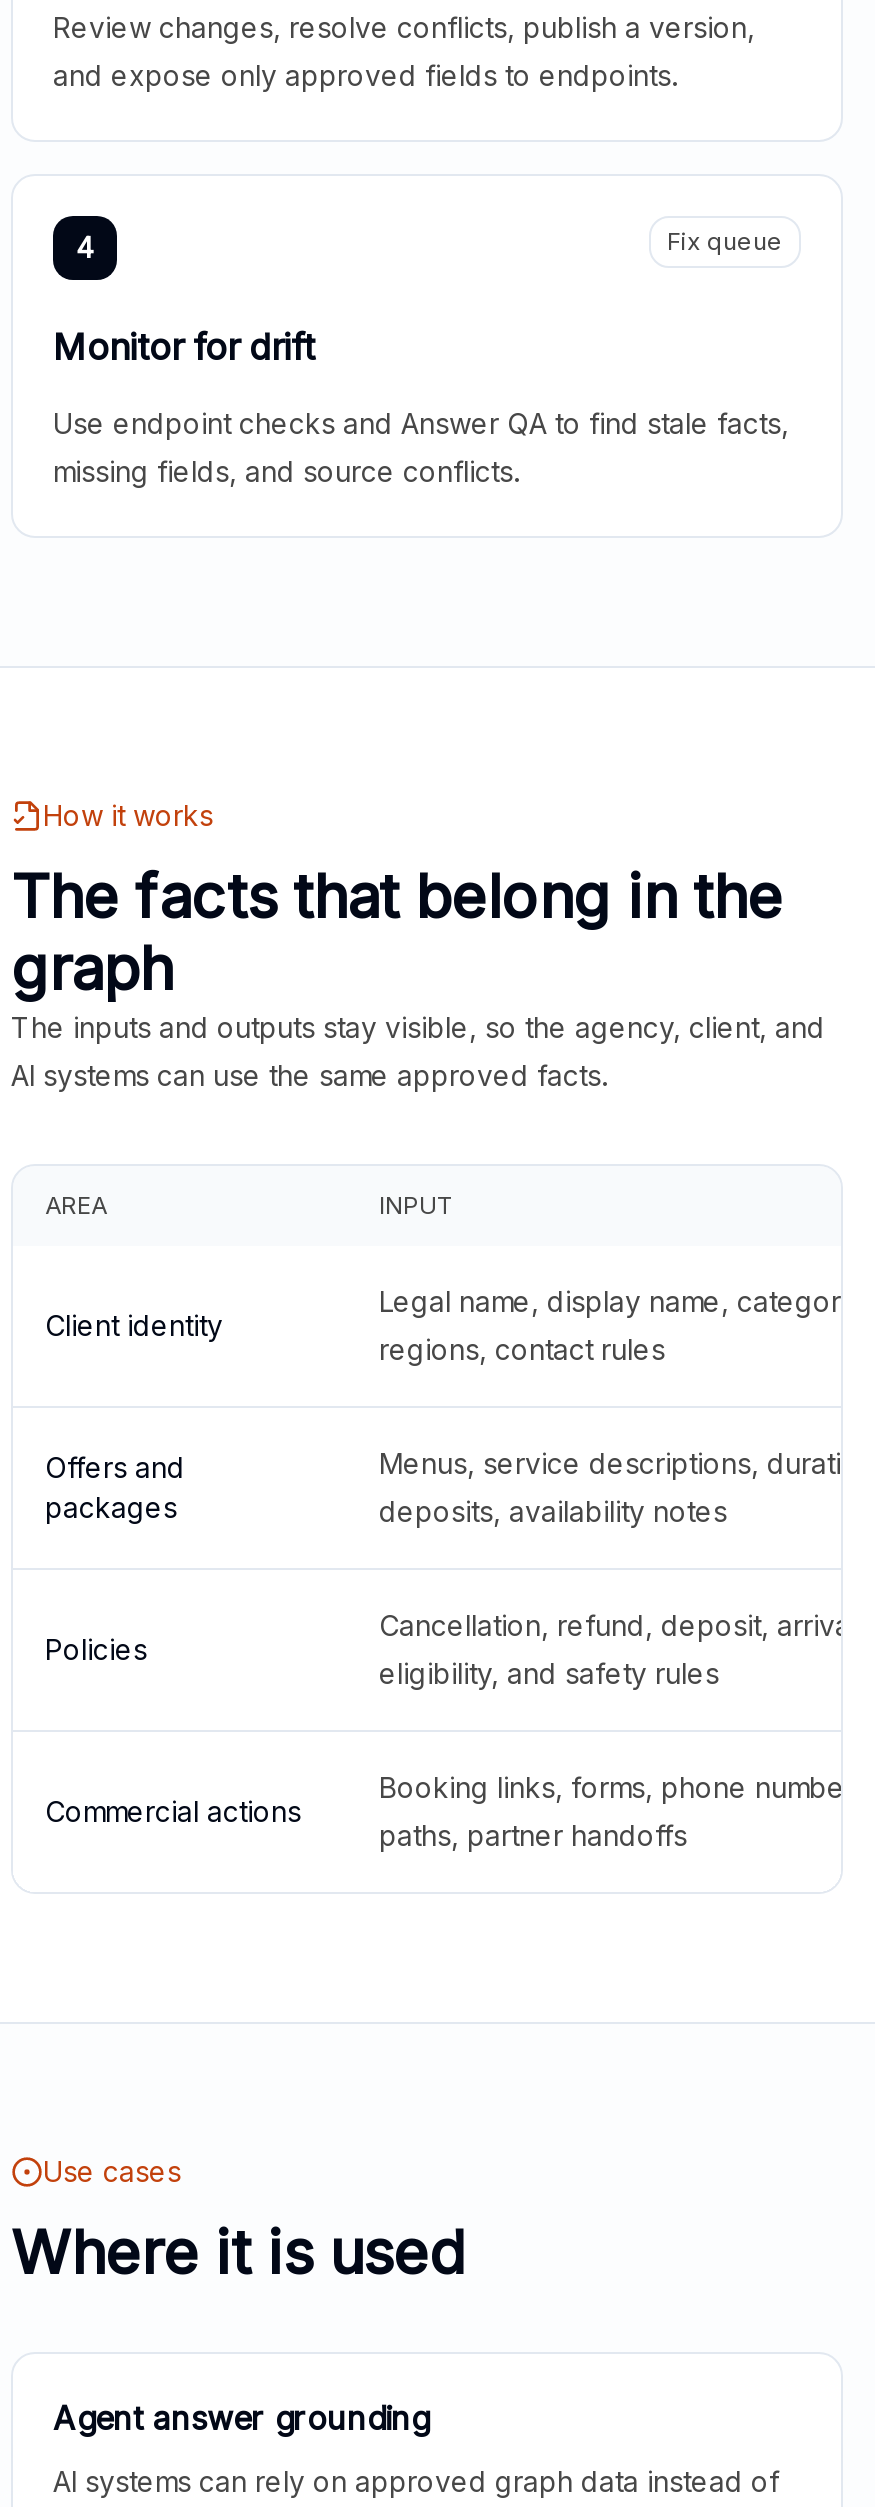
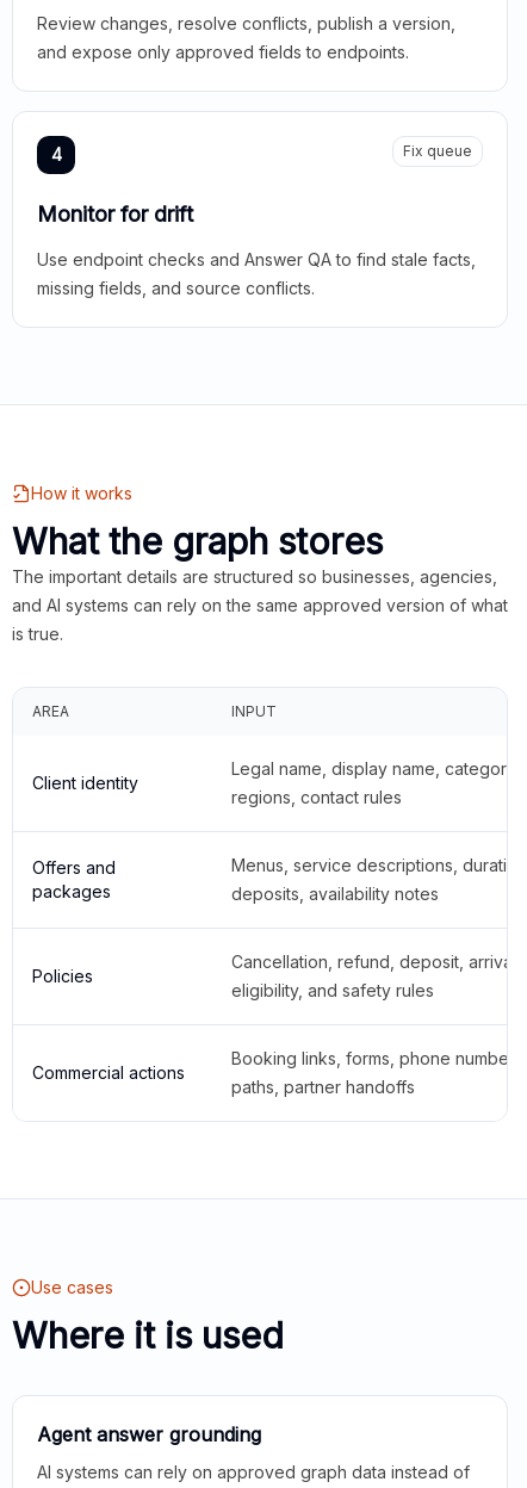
- The facts that belong in the
- graph
- The inputs and outputs stay visible, so the agency, client, and
- AI systems can use the same approved facts.
+ What the graph stores
+ The important details are structured so businesses, agencies,
+ and AI systems can rely on the same approved version of what
+ is true.
